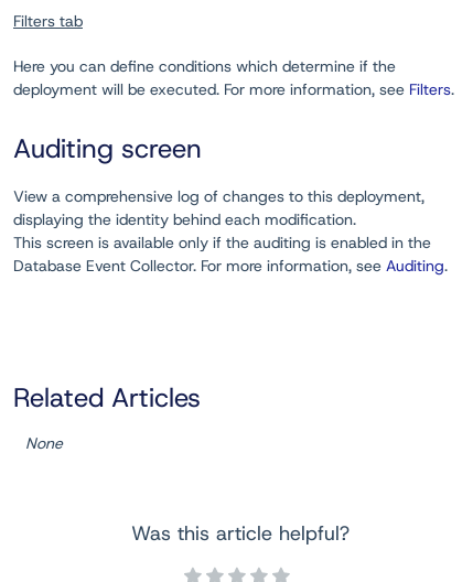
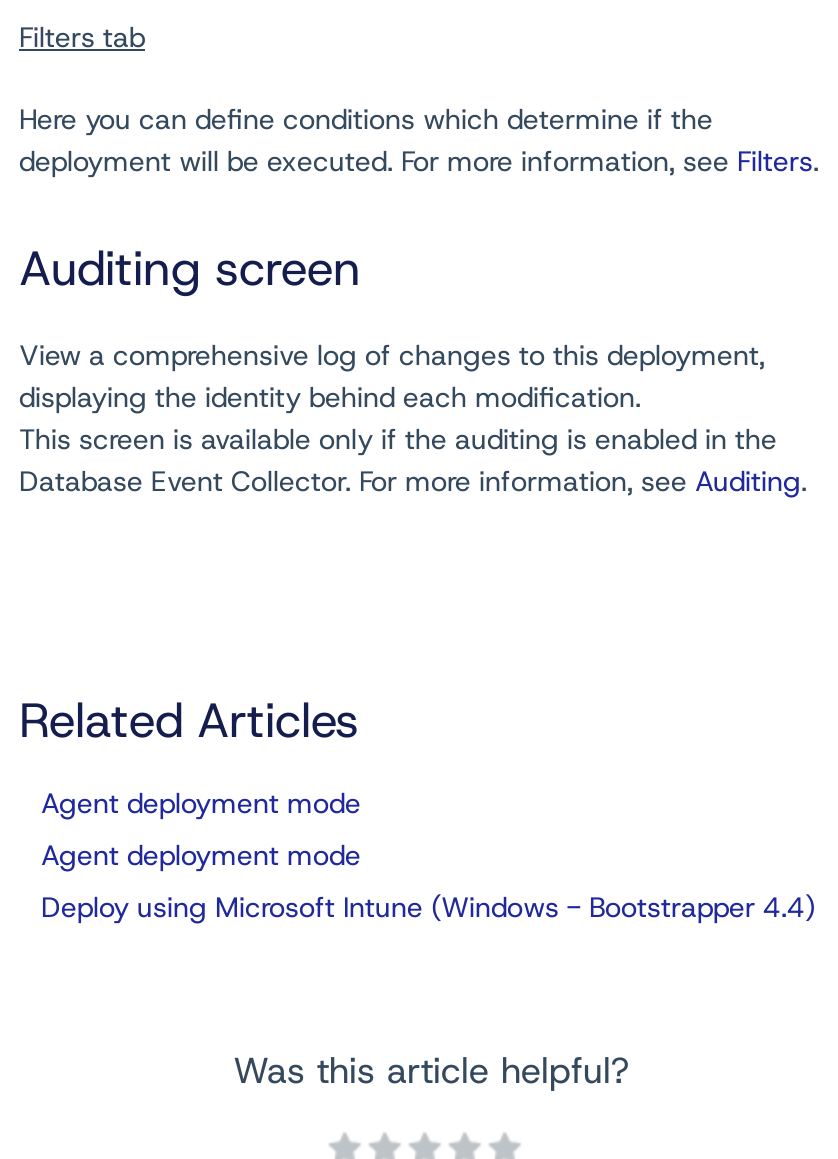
- None
+ Agent deployment mode
+ Agent deployment mode
+ Deploy using Microsoft Intune (Windows - Bootstrapper 4.4)
